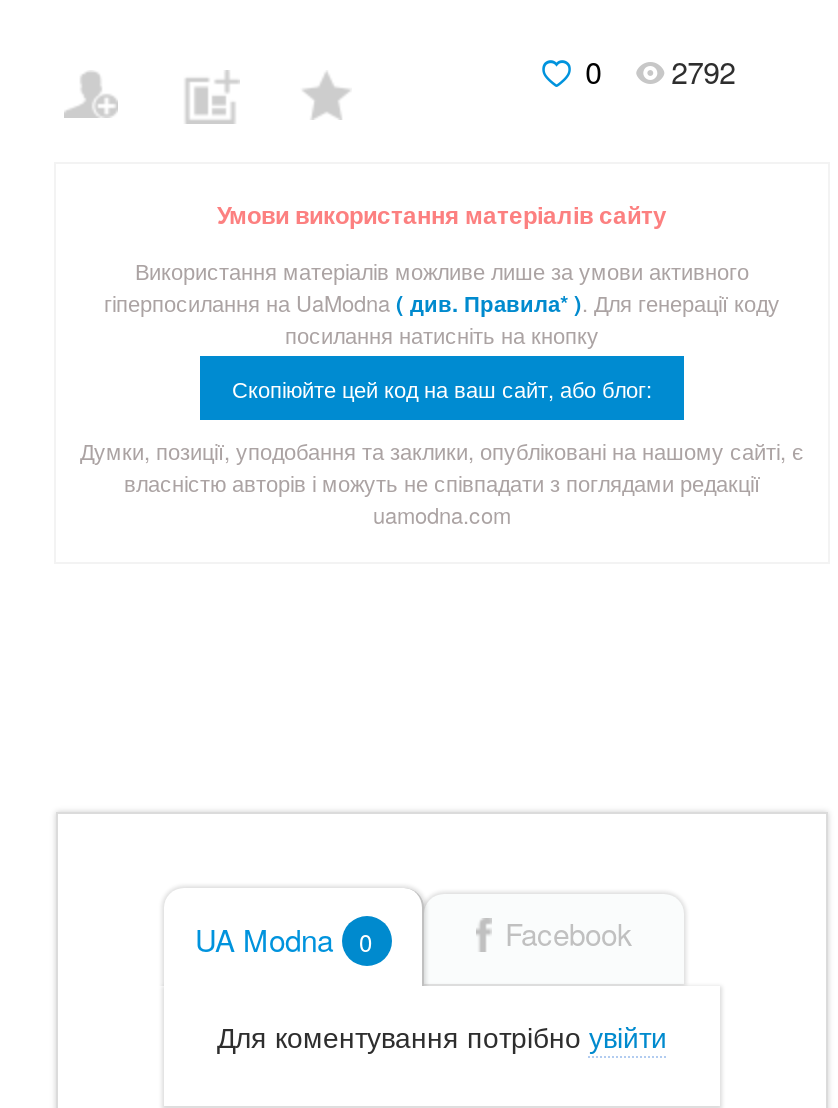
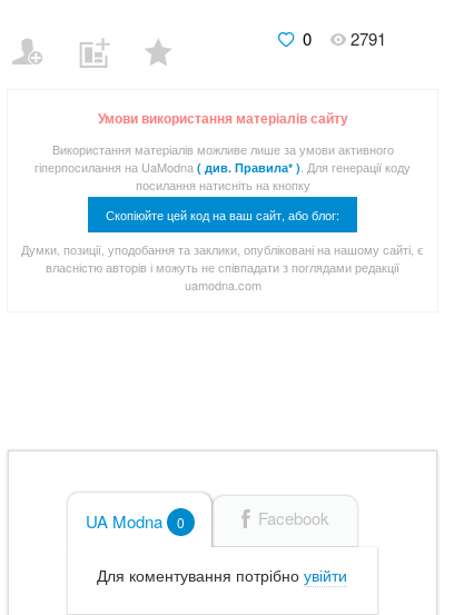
- 0 2792
+ 0 2791
